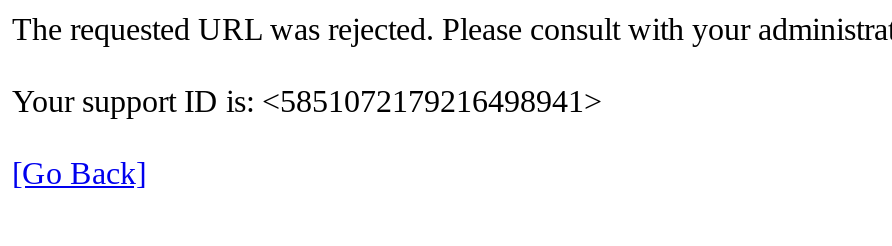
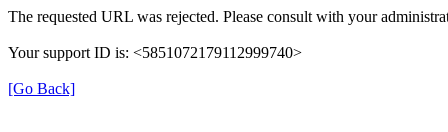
- Your support ID is: <5851072179216498941>
+ Your support ID is: <5851072179112999740>
